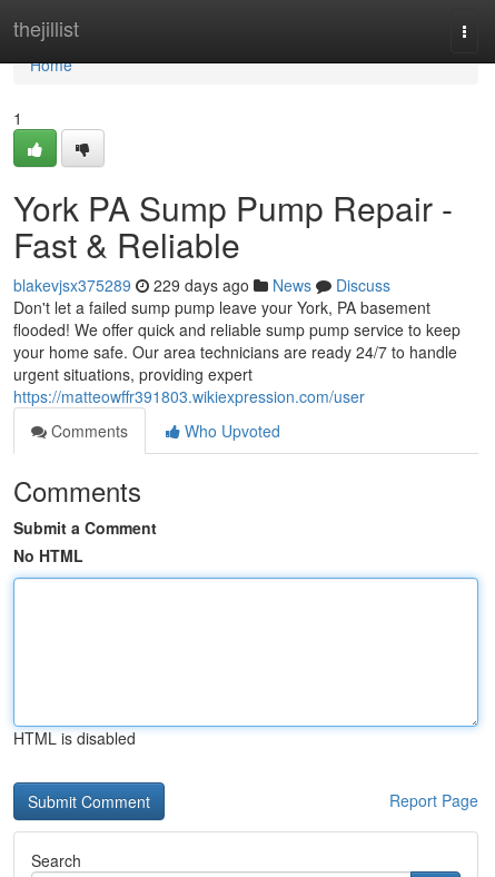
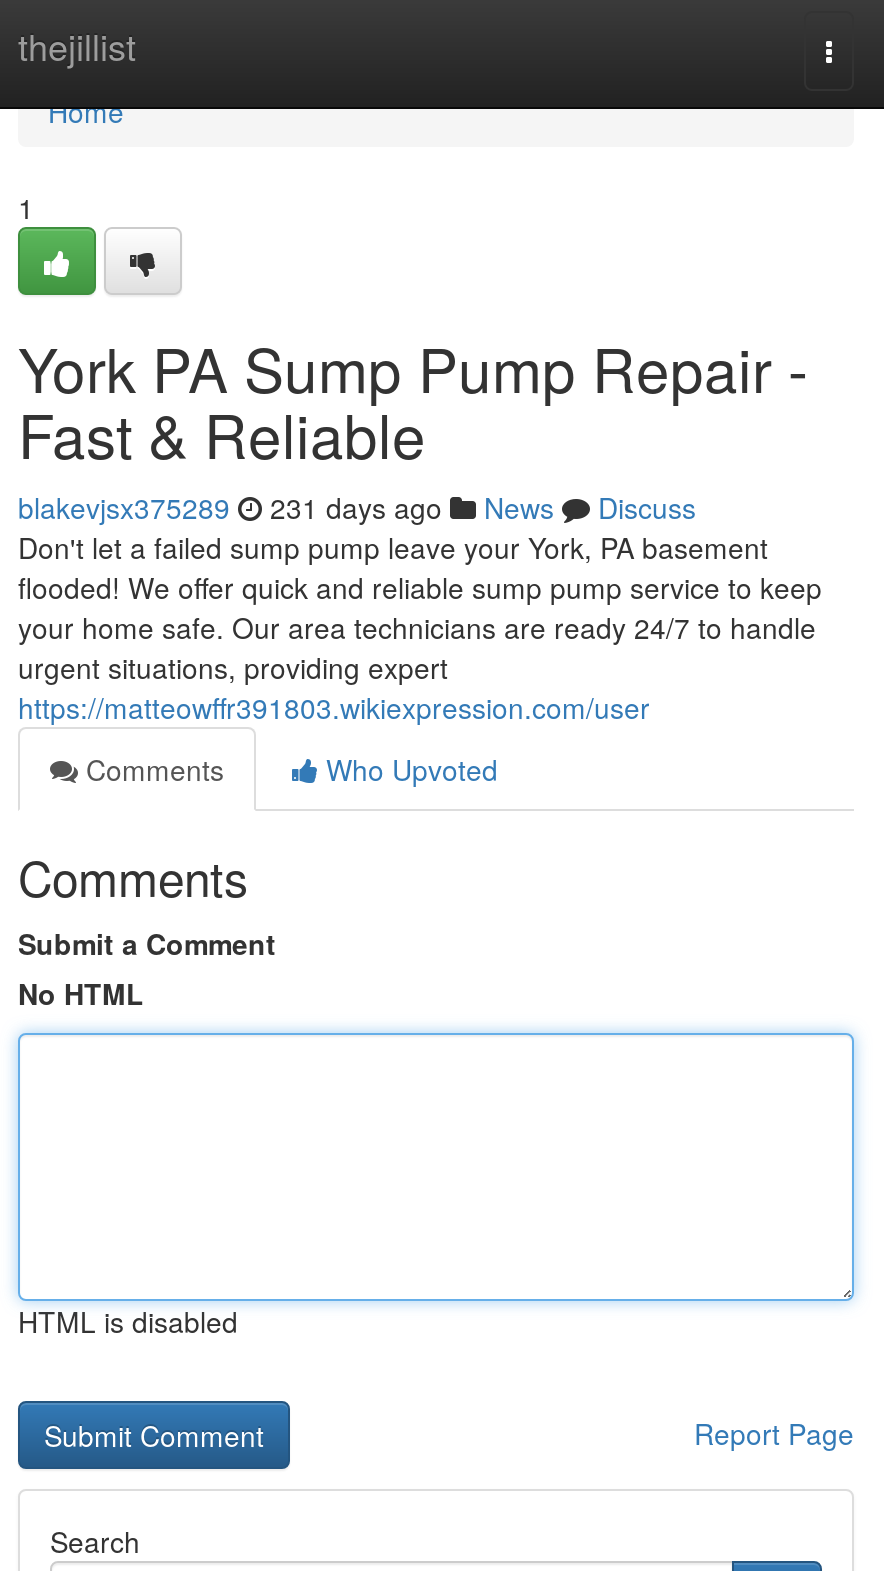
- blakevjsx375289 229 days ago News Discuss
+ blakevjsx375289 231 days ago News Discuss
